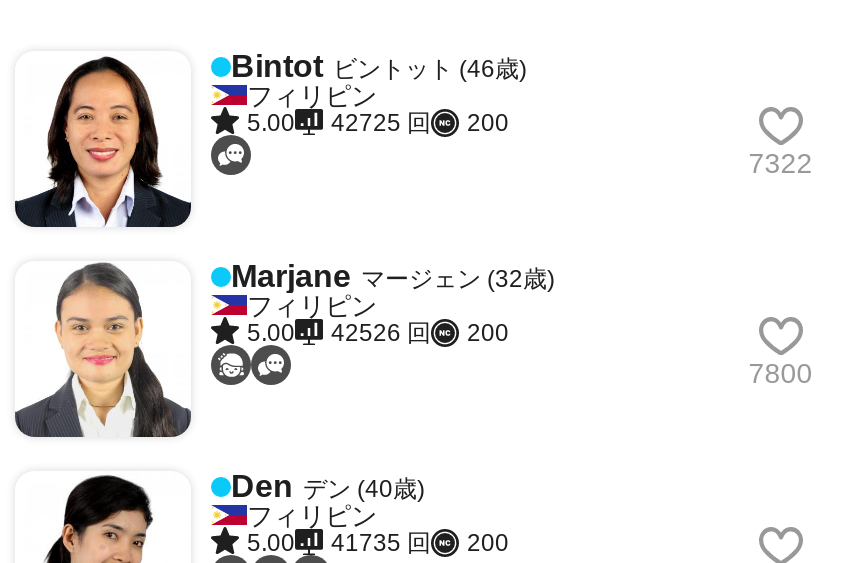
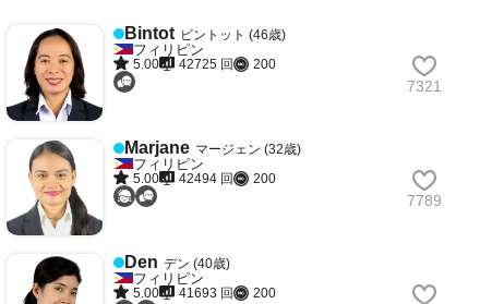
- 7322
+ 7321

- 5.00 42526 回 200
+ 5.00 42494 回 200

- 7800
+ 7789

- 5.00 41735 回 200
+ 5.00 41693 回 200
